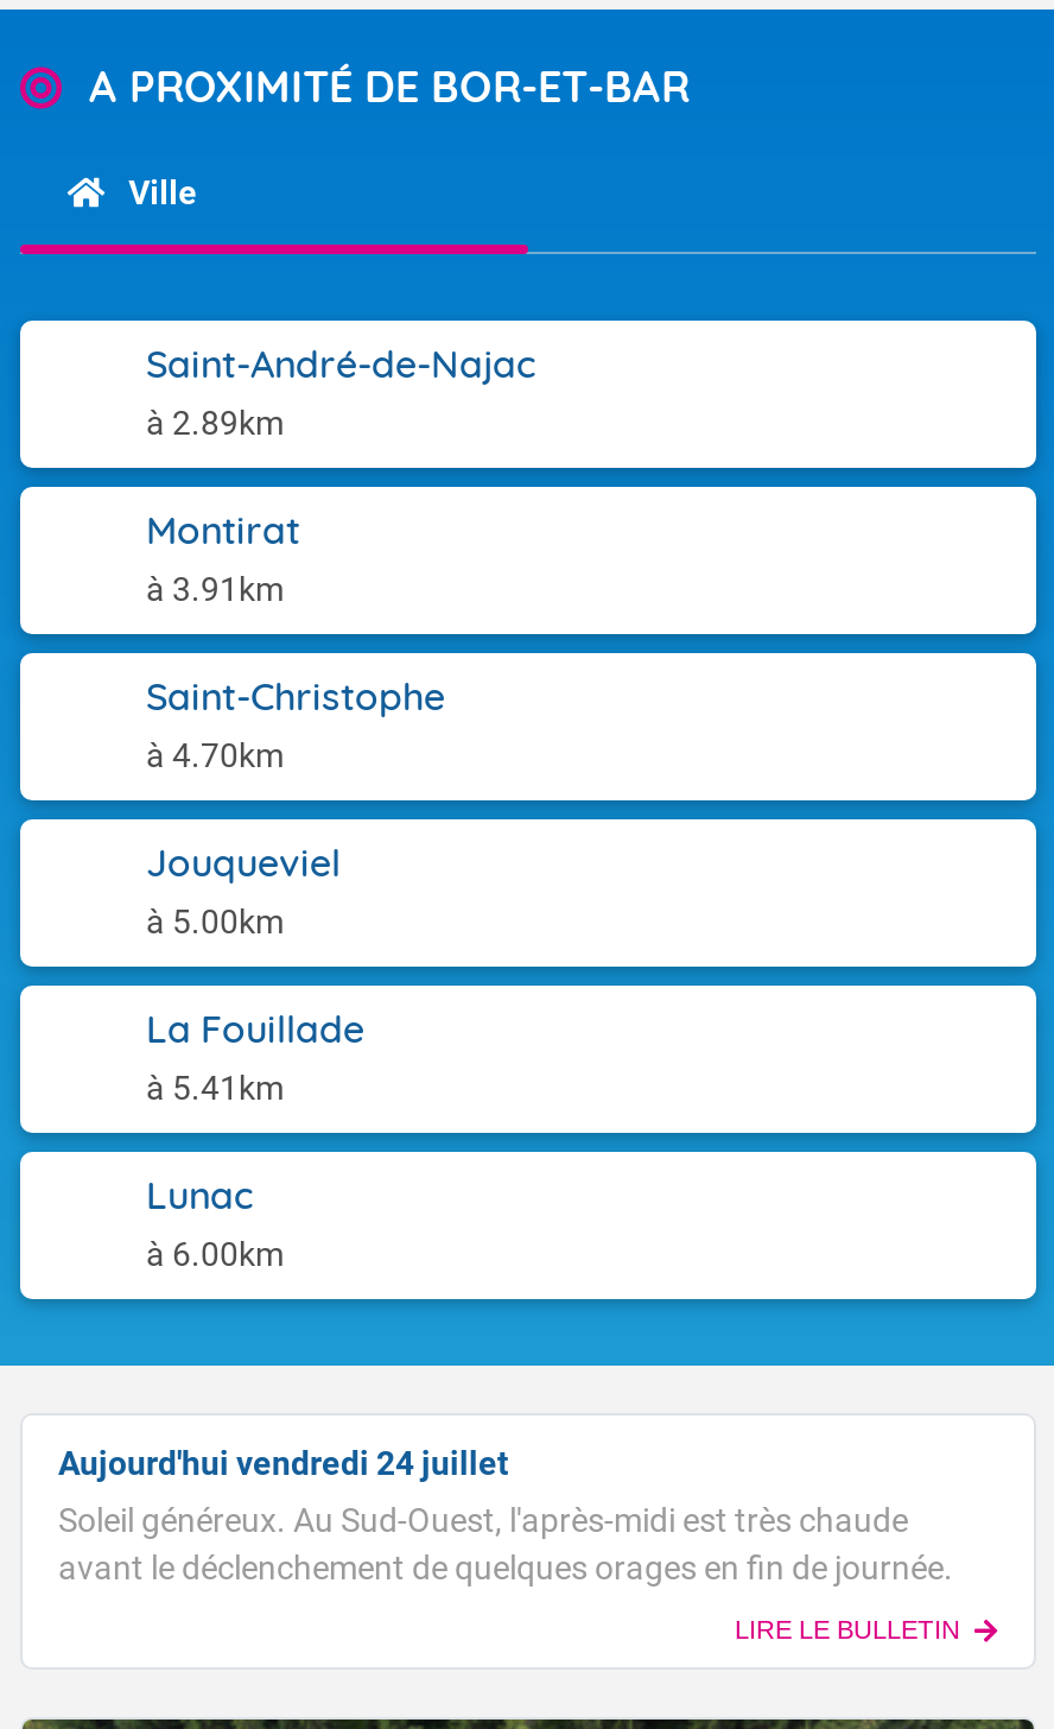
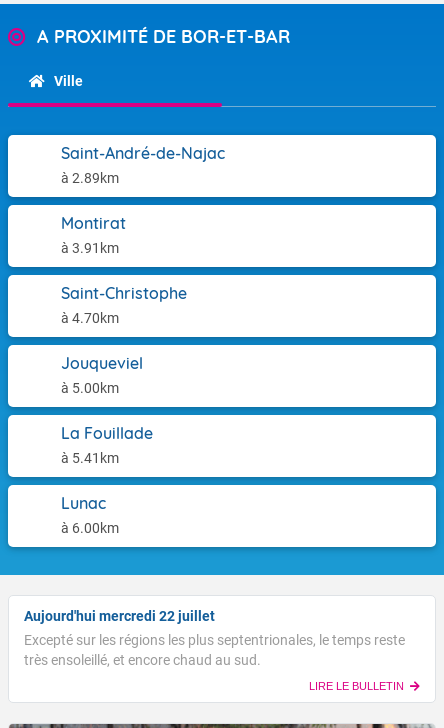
- Aujourd'hui vendredi 24 juillet
+ Aujourd'hui mercredi 22 juillet

- Soleil généreux. Au Sud-Ouest, l'après-midi est très chaude
- avant le déclenchement de quelques orages en fin de journée.
+ Excepté sur les régions les plus septentrionales, le temps reste
+ très ensoleillé, et encore chaud au sud.
